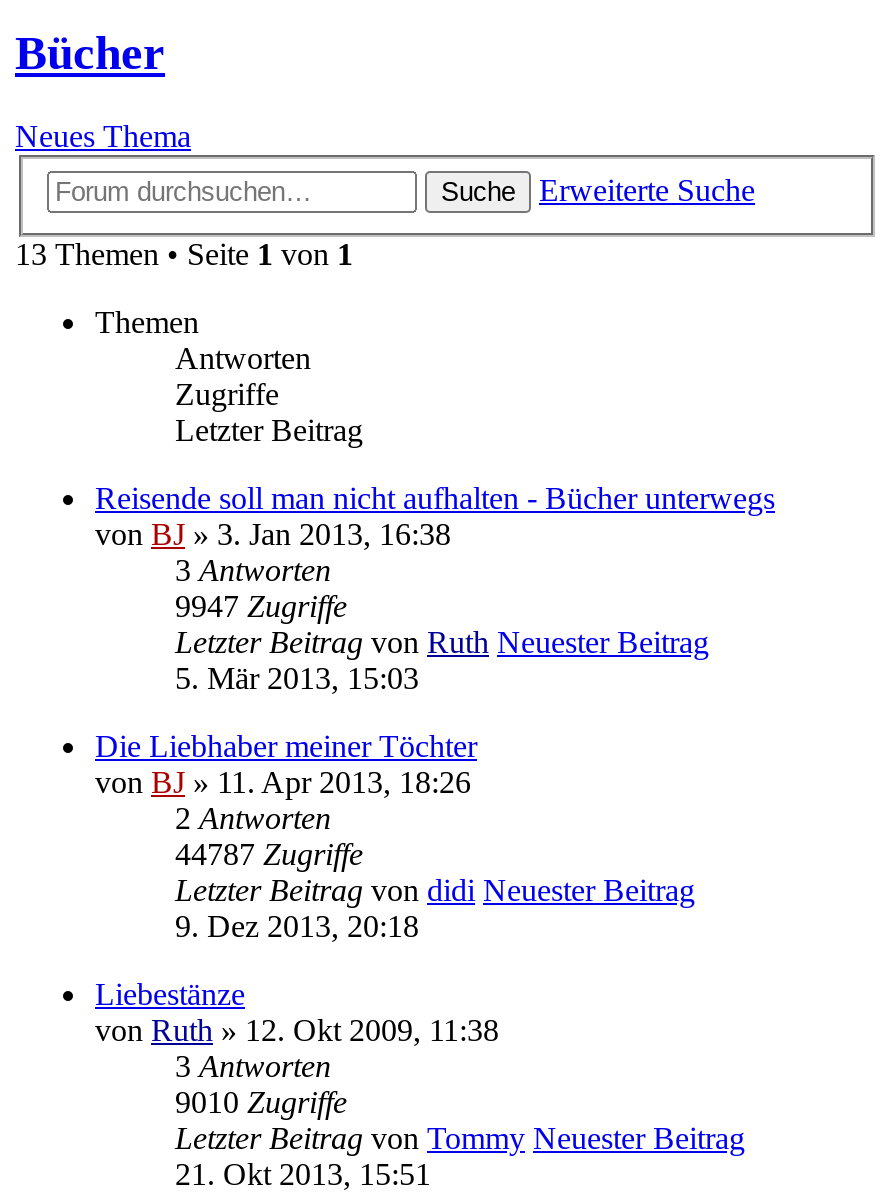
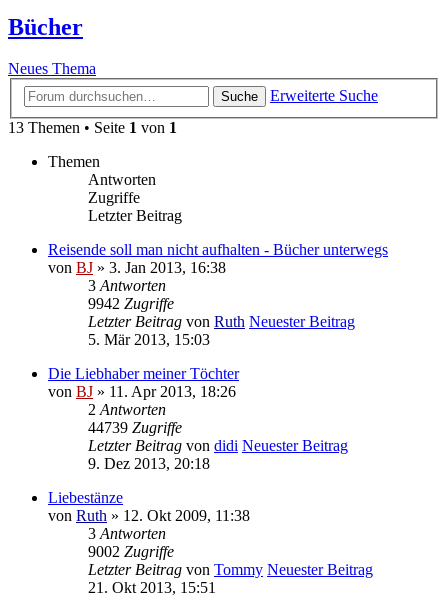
- 9947 Zugriffe
+ 9942 Zugriffe

- 44787 Zugriffe
+ 44739 Zugriffe

- 9010 Zugriffe
+ 9002 Zugriffe
